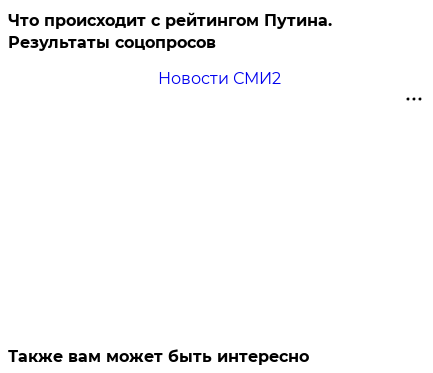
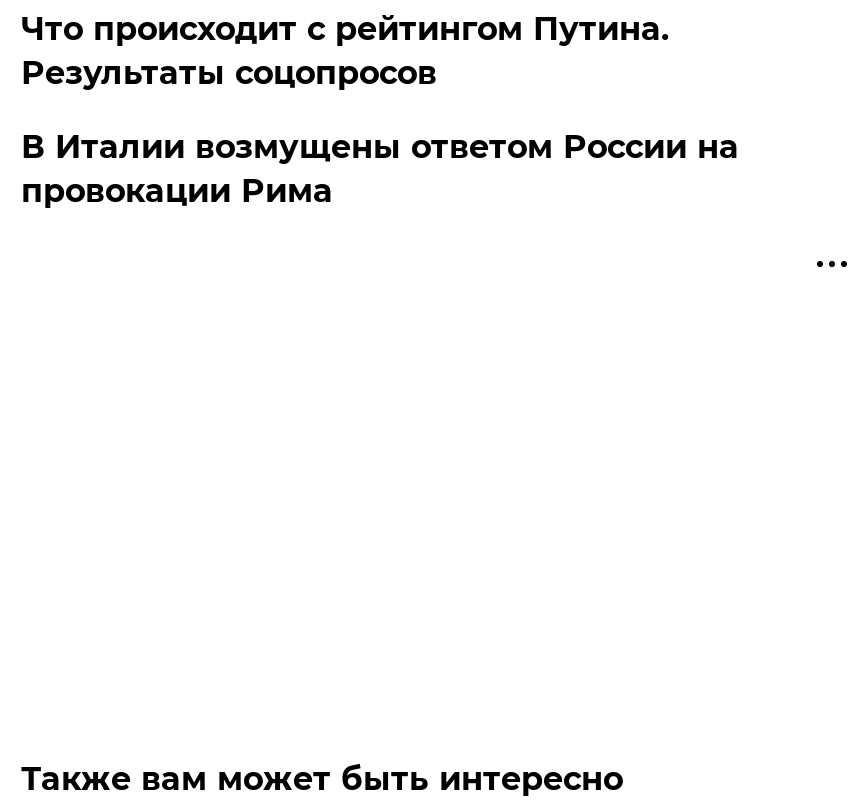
- Новости СМИ2
+ В Италии возмущены ответом России на
+ провокации Рима
